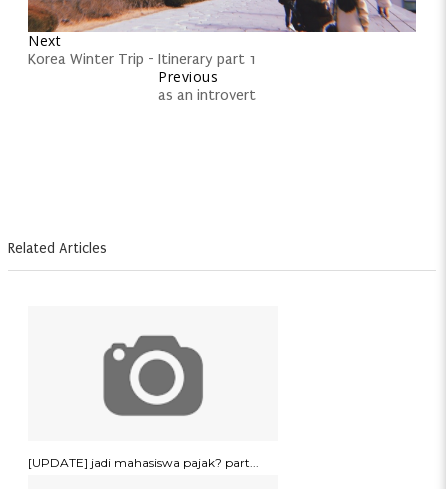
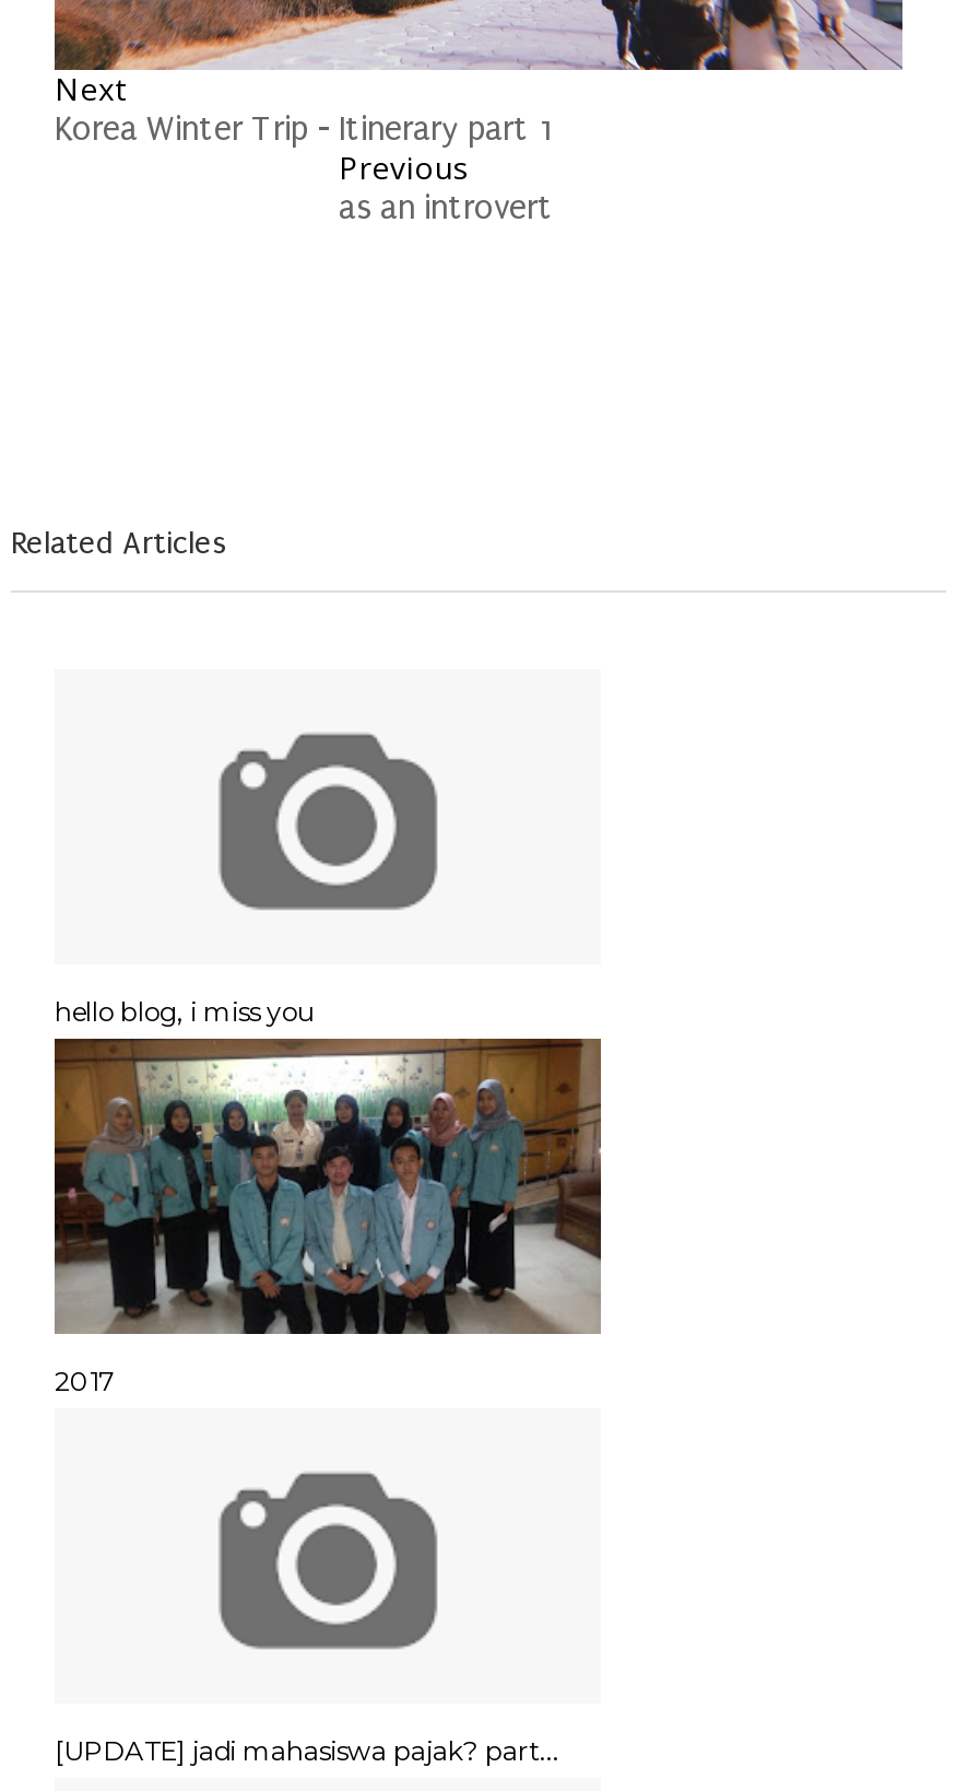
+ [image]
+ 2017

+ hello blog, i miss you
